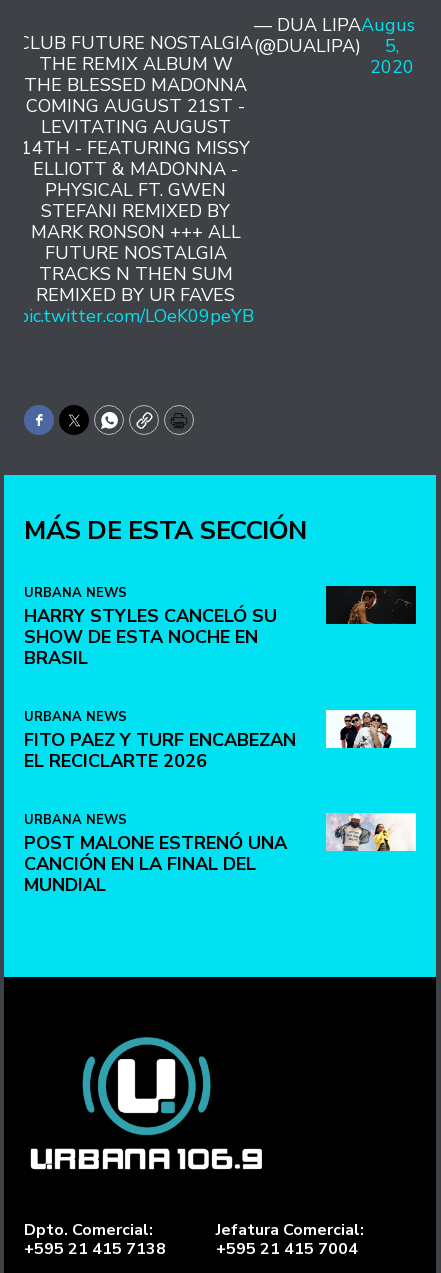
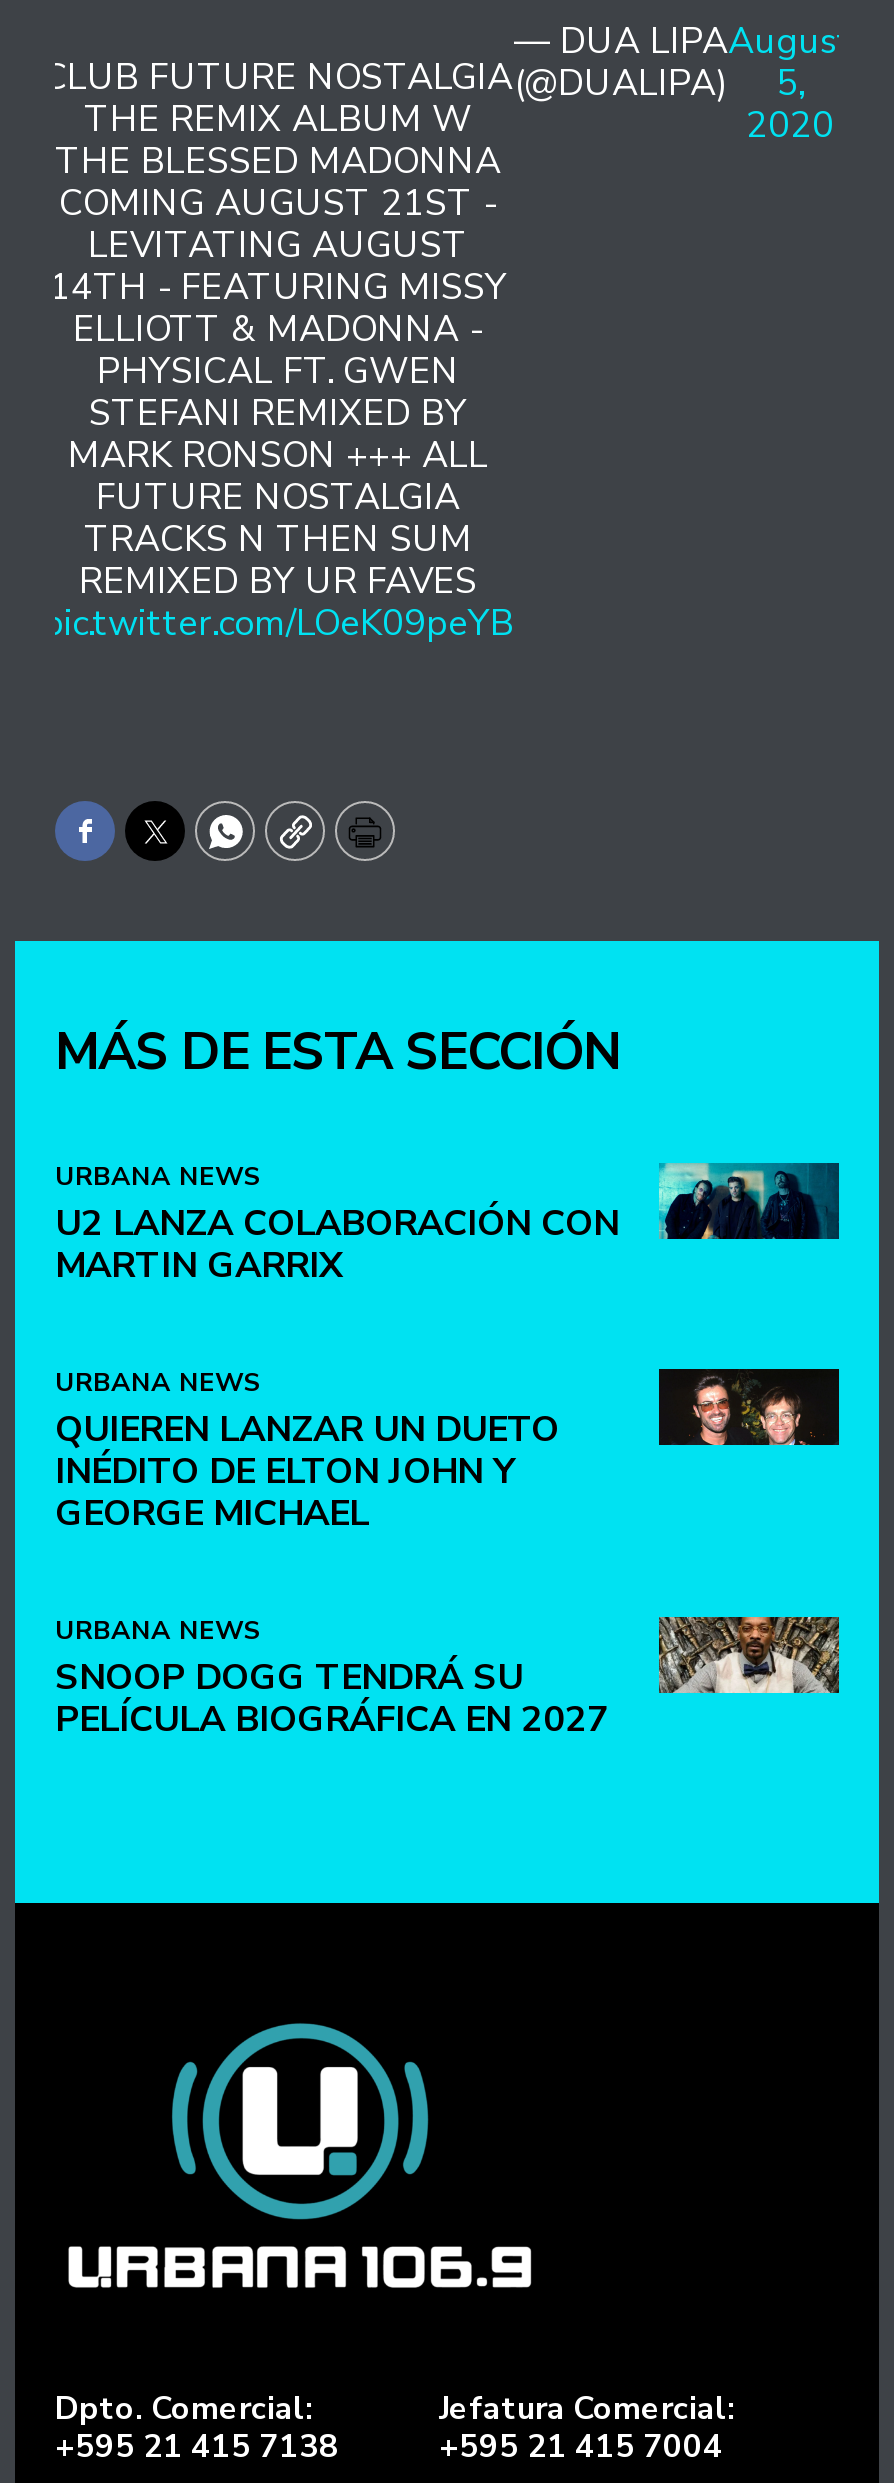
- [image]
+ [image]

- HARRY STYLES CANCELÓ SU
- SHOW DE ESTA NOCHE EN
- BRASIL
+ U2 LANZA COLABORACIÓN CON
+ MARTIN GARRIX

- [image]
+ [image]

- FITO PAEZ Y TURF ENCABEZAN
- EL RECICLARTE 2026
+ QUIEREN LANZAR UN DUETO
+ INÉDITO DE ELTON JOHN Y
+ GEORGE MICHAEL

- [image]
- POST MALONE ESTRENÓ UNA
- CANCIÓN EN LA FINAL DEL
- MUNDIAL
+ [image]
+ SNOOP DOGG TENDRÁ SU
+ PELÍCULA BIOGRÁFICA EN 2027
